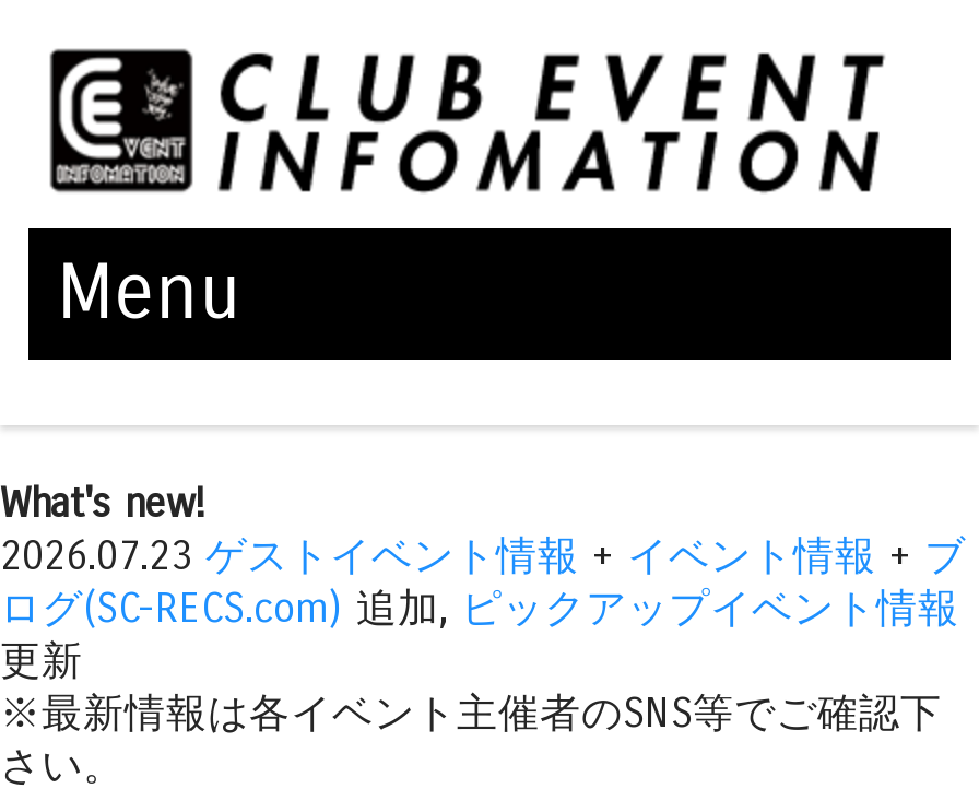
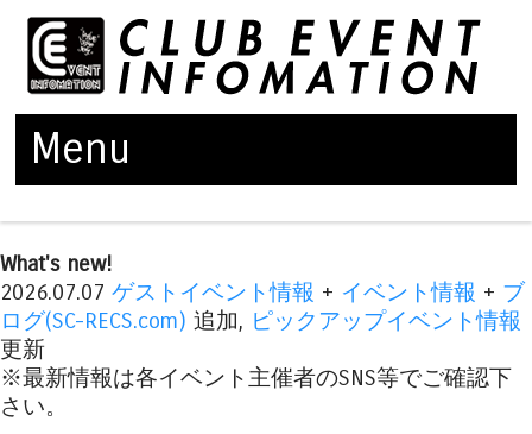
- 2026.07.23ゲストイベント情報+イベント情報+ブ
+ 2026.07.07ゲストイベント情報+イベント情報+ブ
